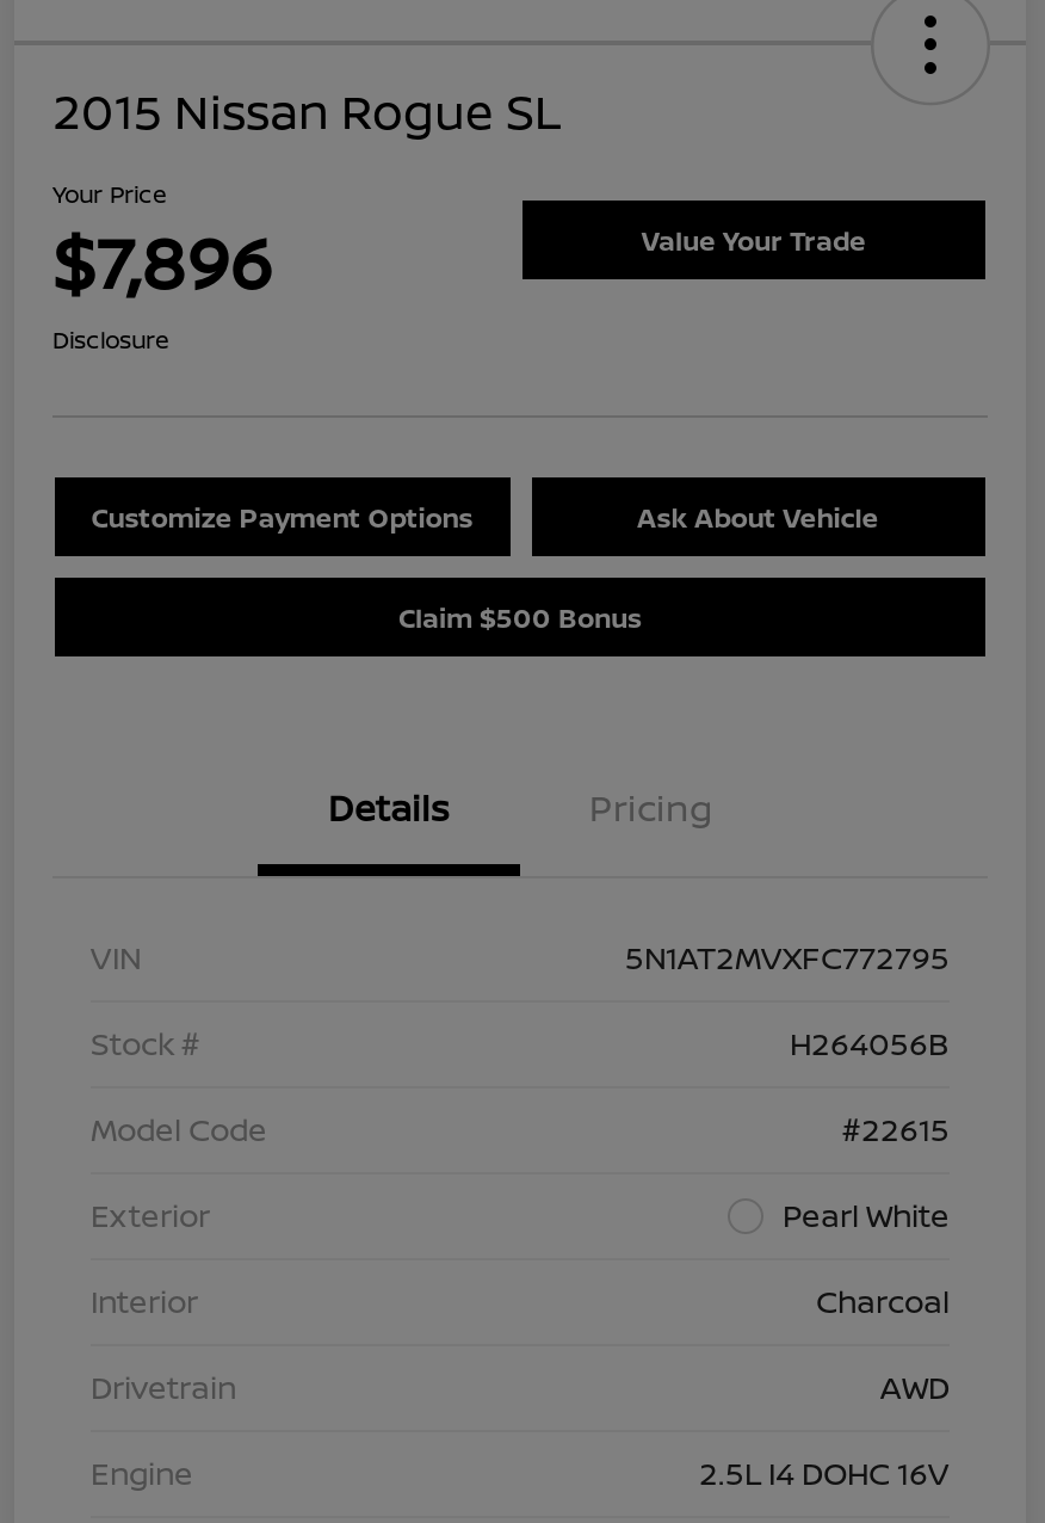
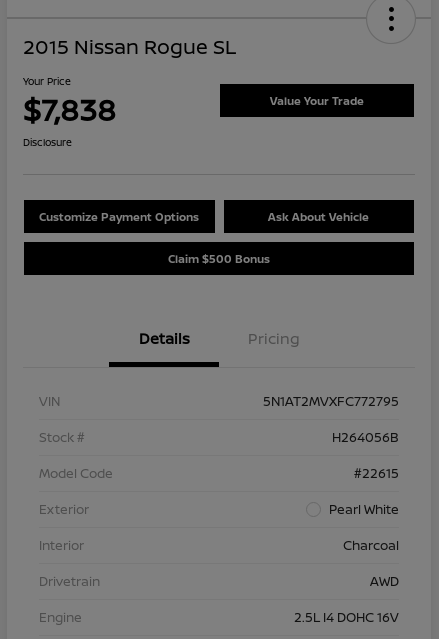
- $7,896
+ $7,838
